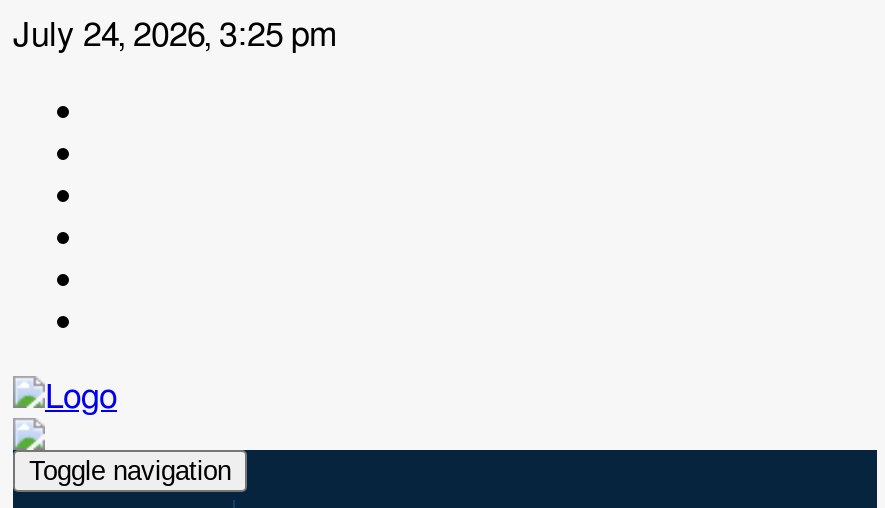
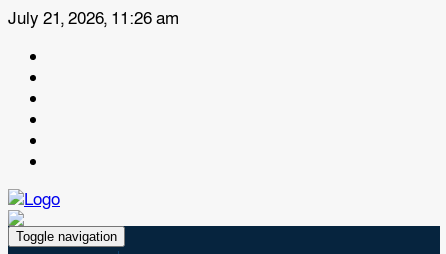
- July 24, 2026, 3:25 pm
+ July 21, 2026, 11:26 am
